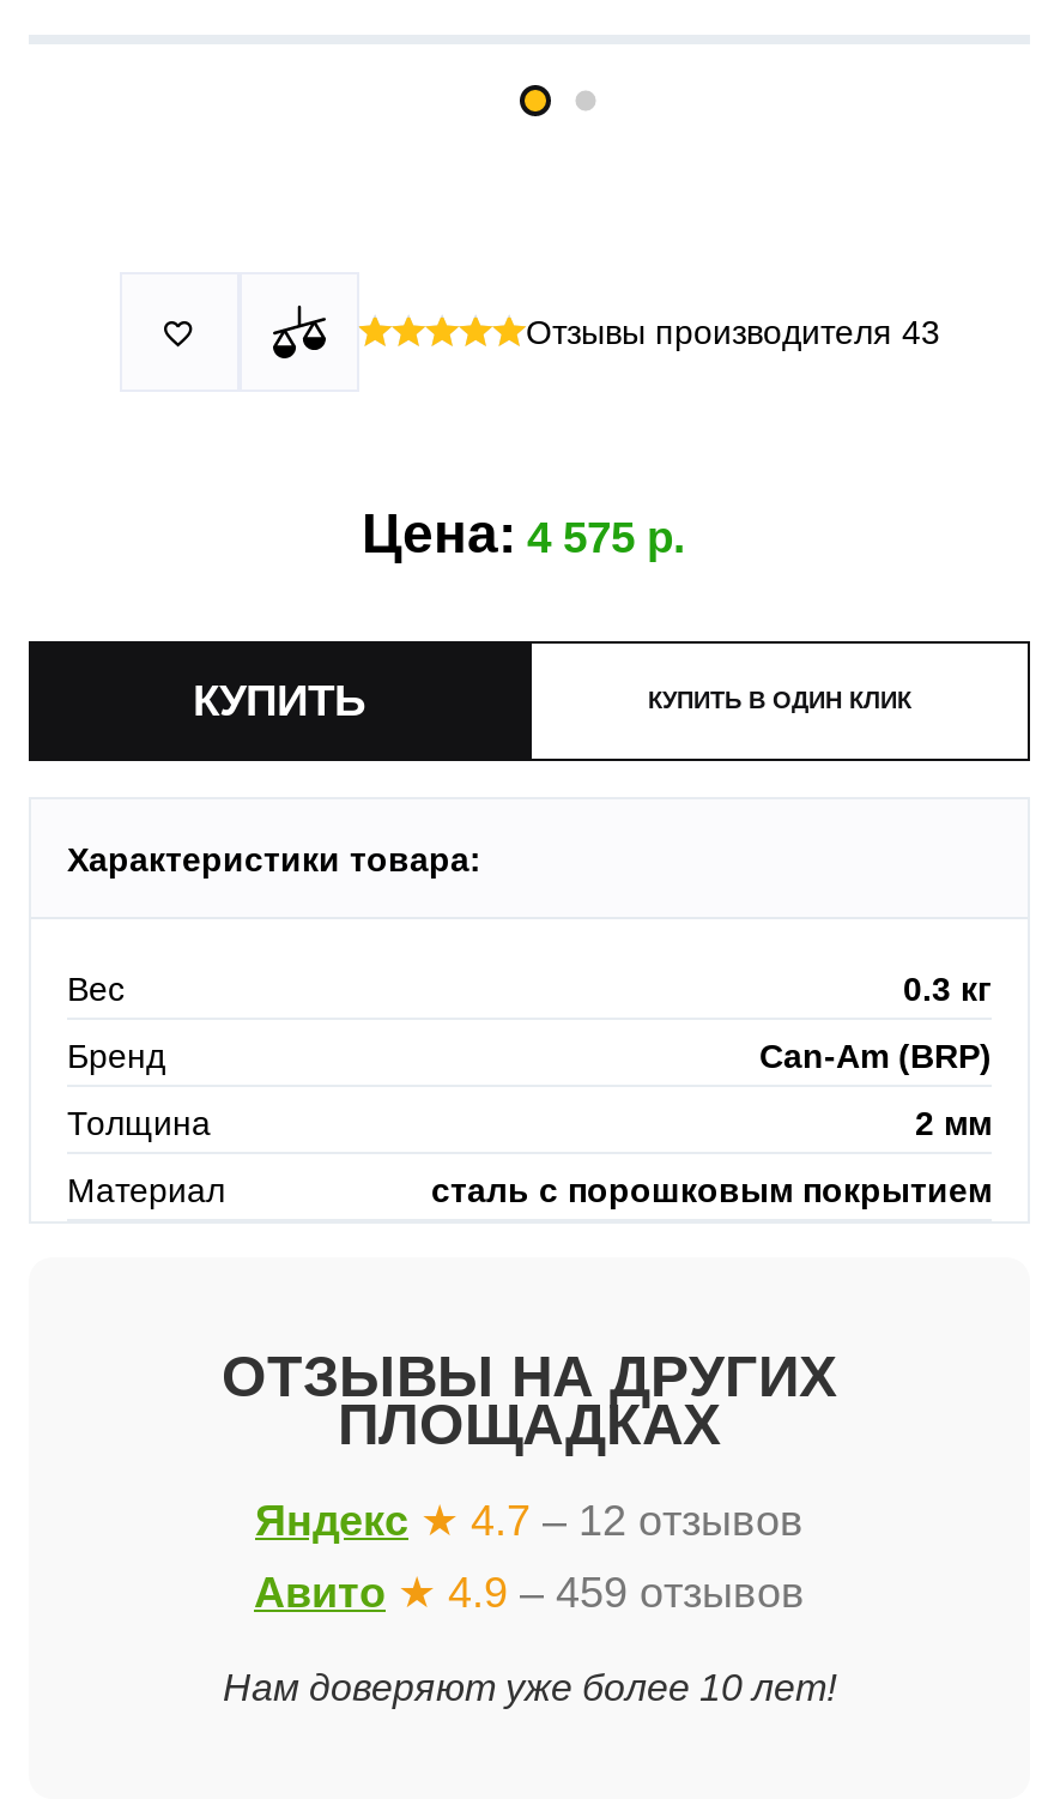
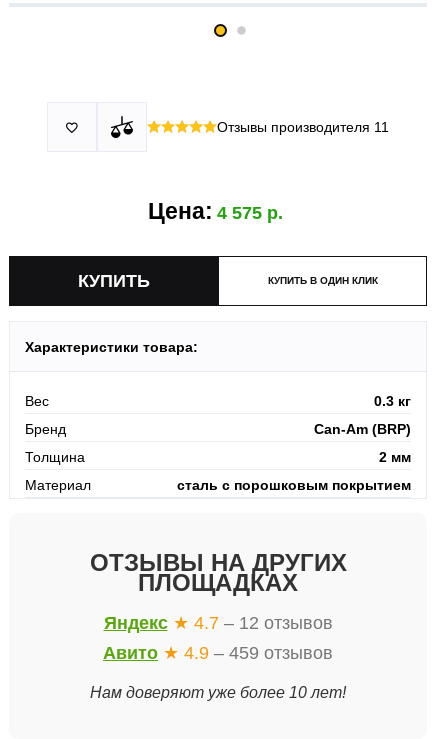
- Отзывы производителя 43
+ Отзывы производителя 11
